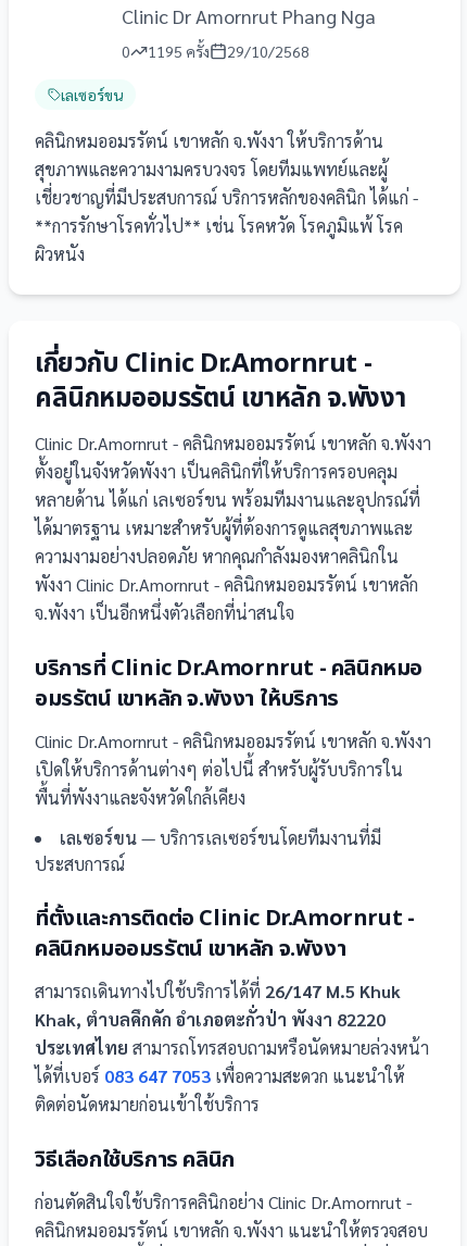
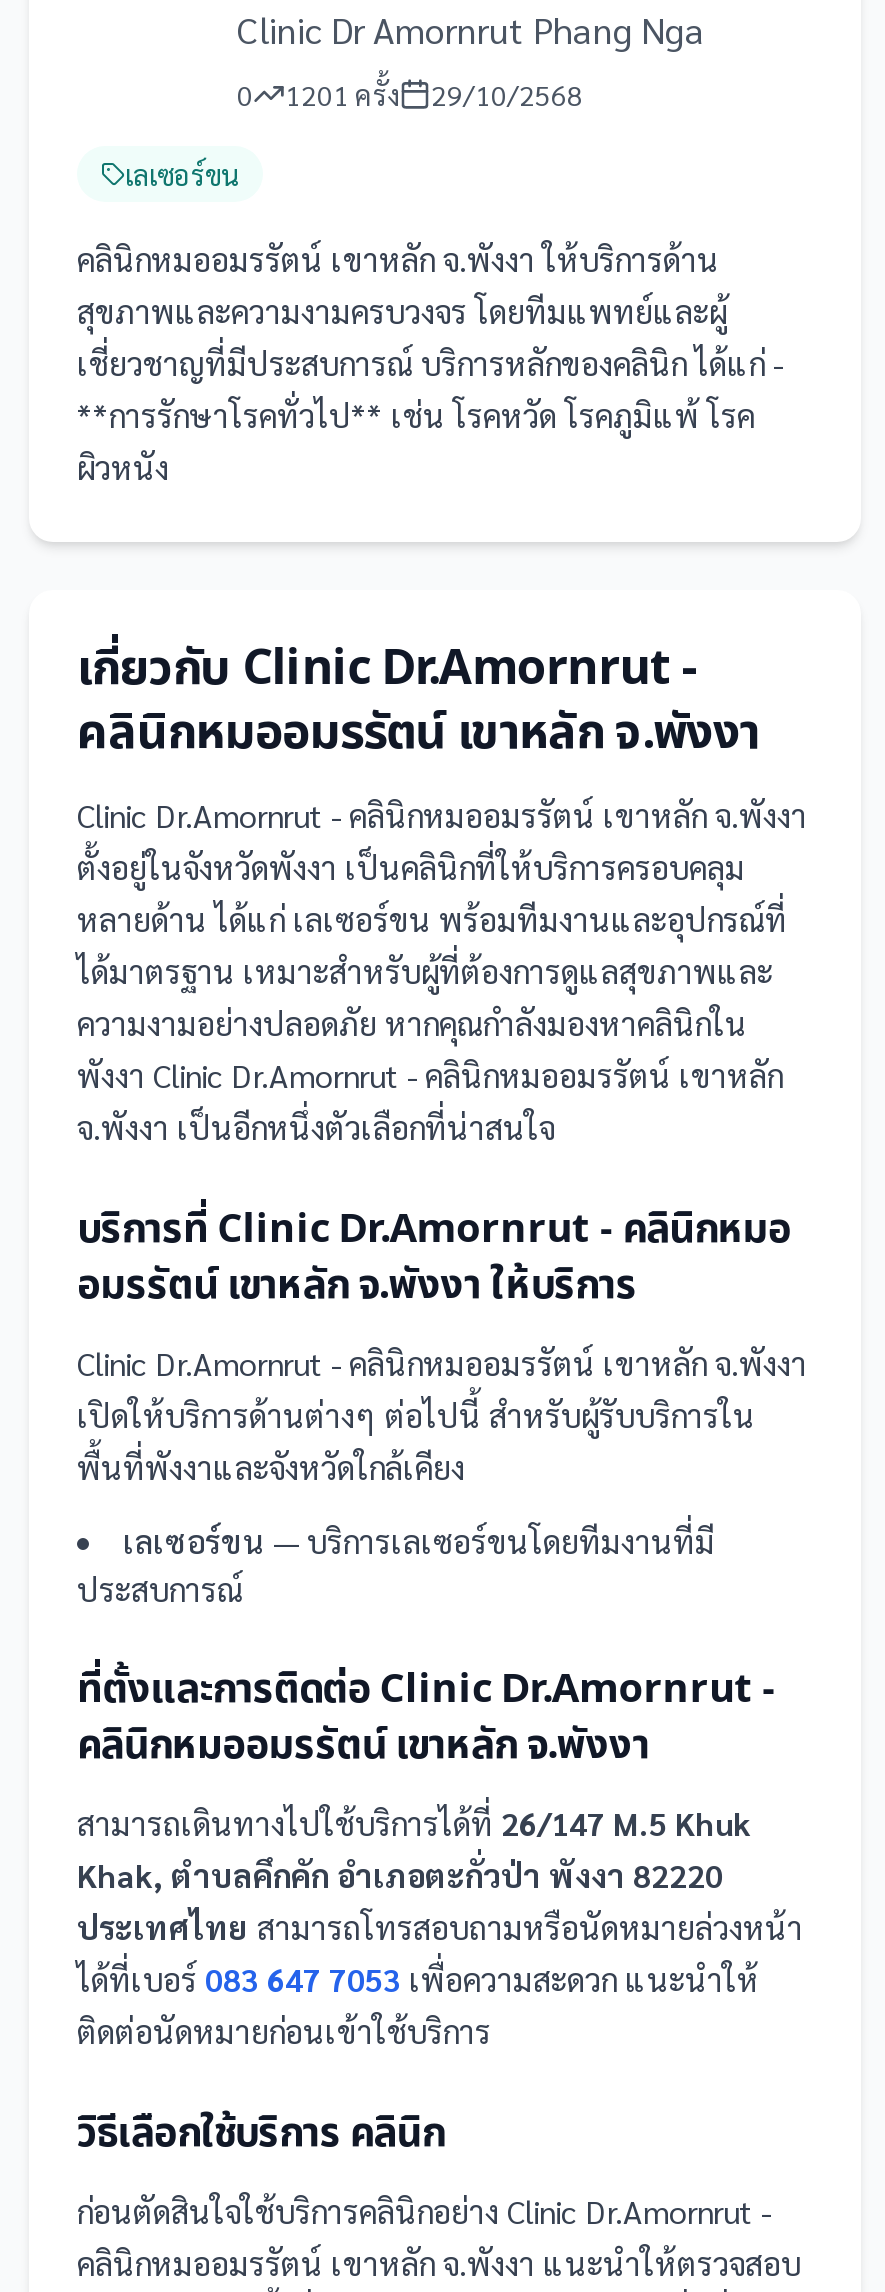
- 0 1195ครั้ง 29/10/2568
+ 0 1201ครั้ง 29/10/2568
